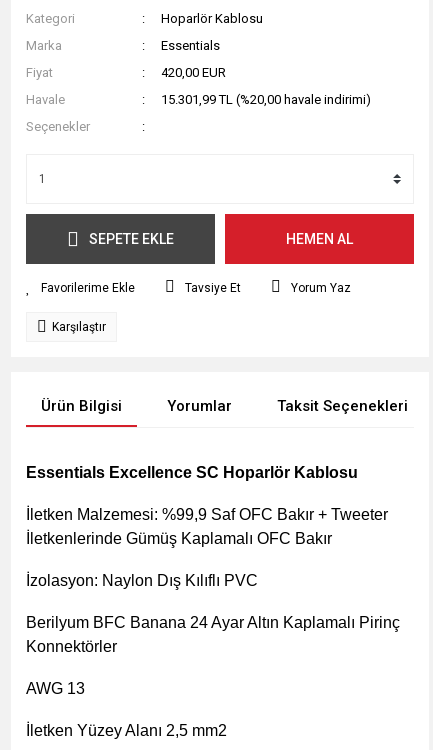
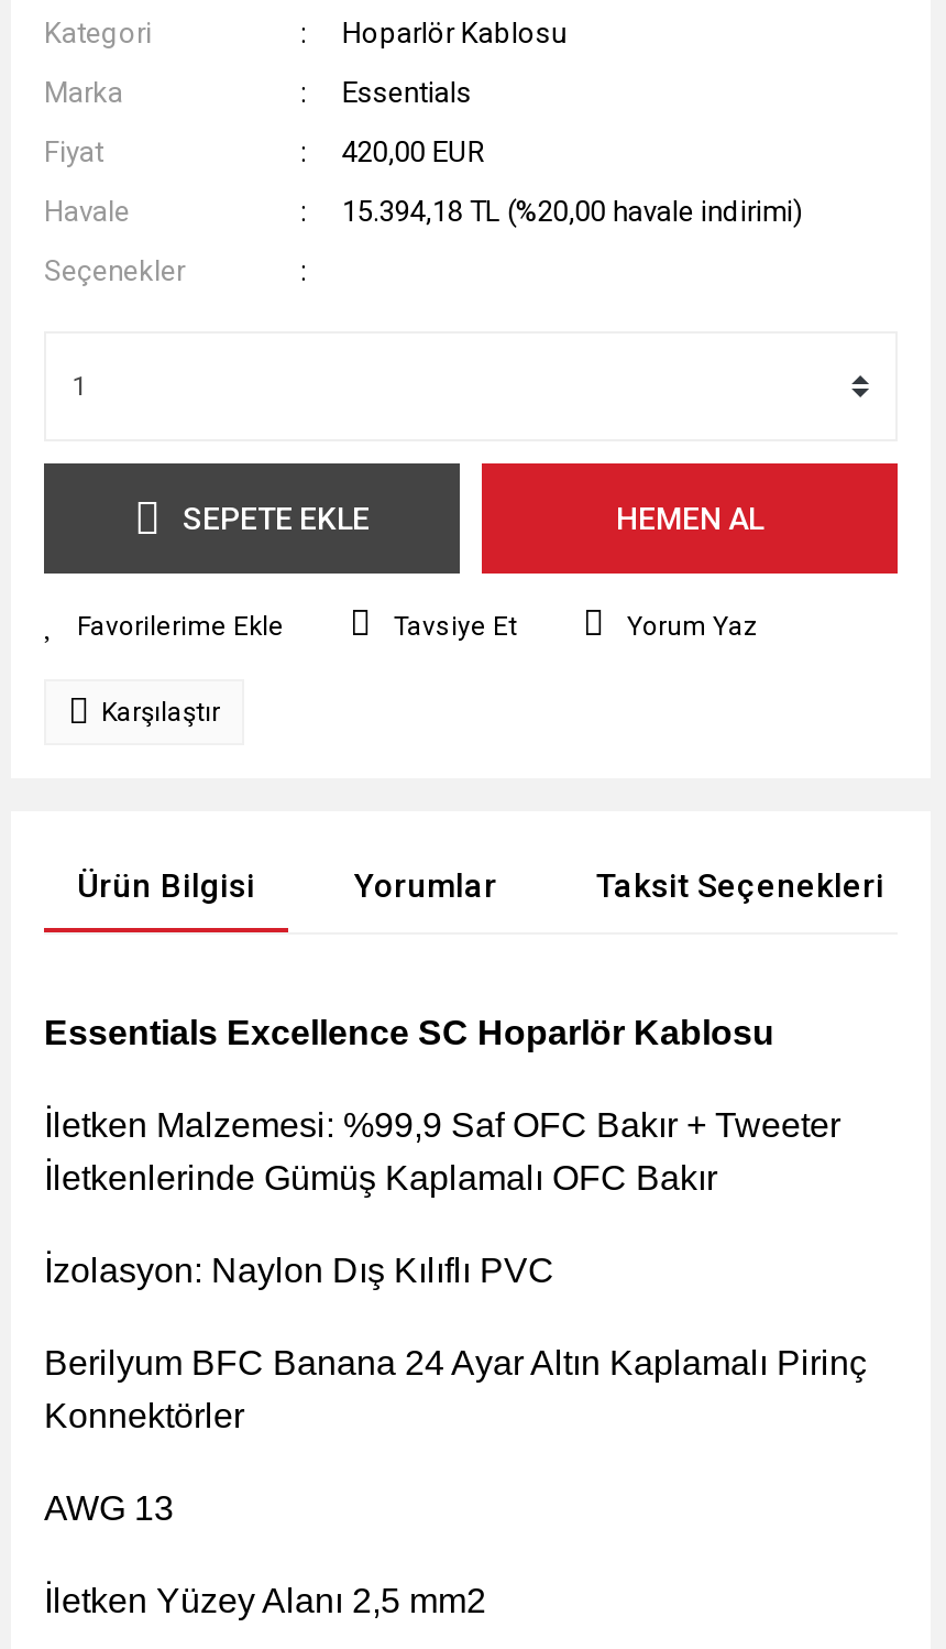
- 15.301,99 TL (%20,00 havale indirimi)
+ 15.394,18 TL (%20,00 havale indirimi)
